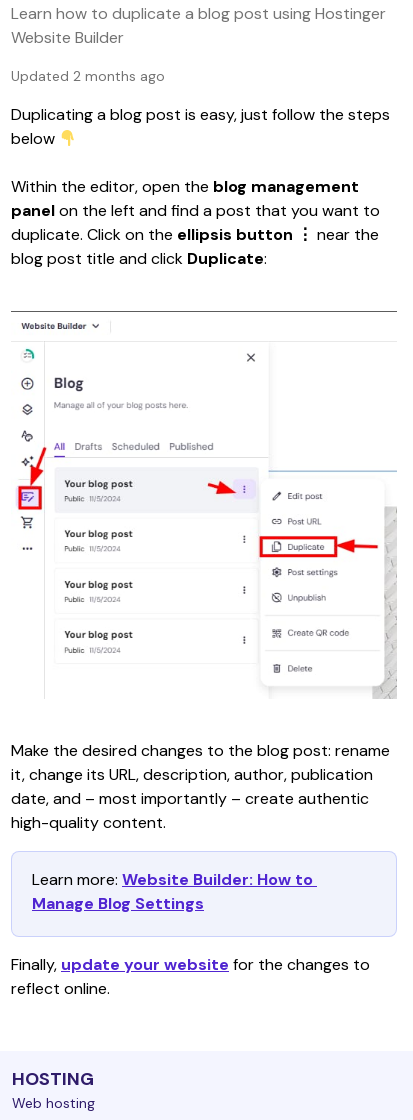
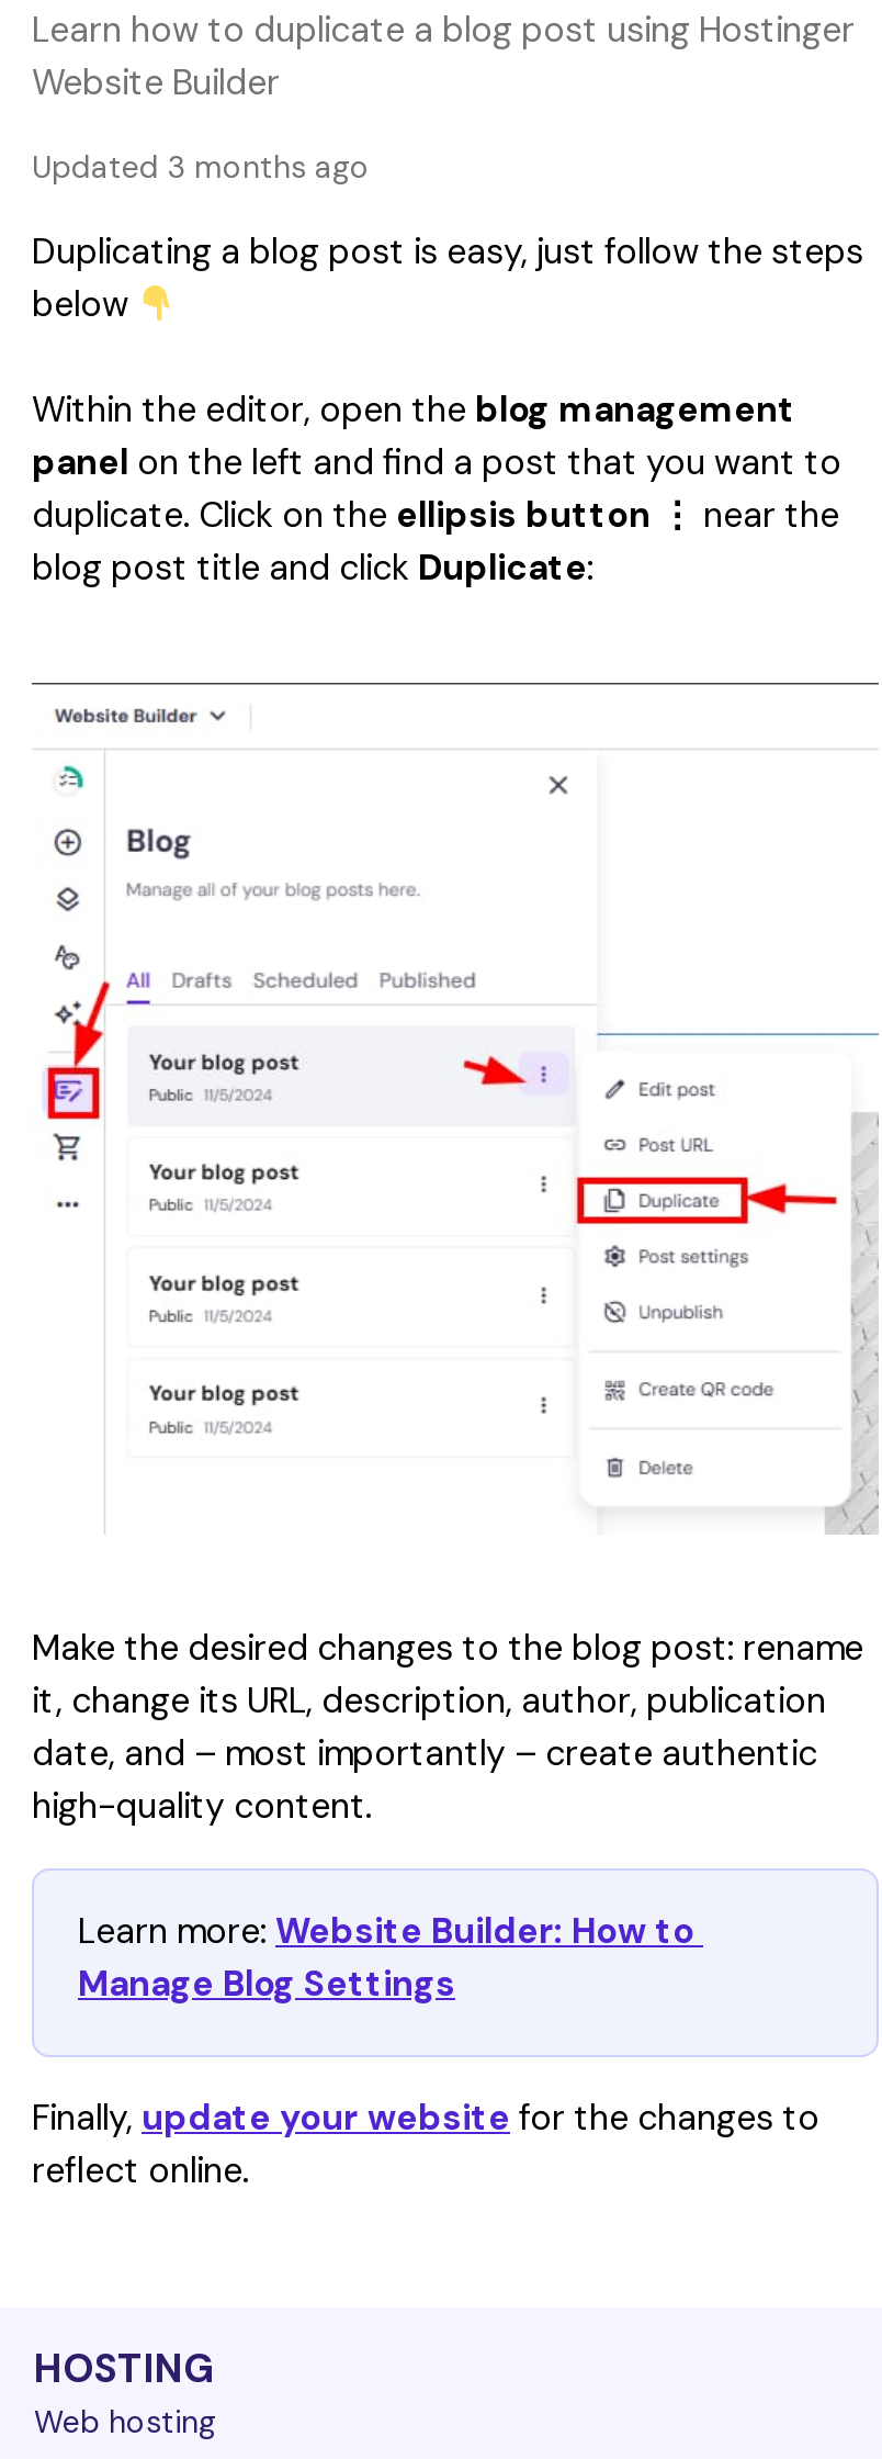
- Updated 2 months ago
+ Updated 3 months ago
